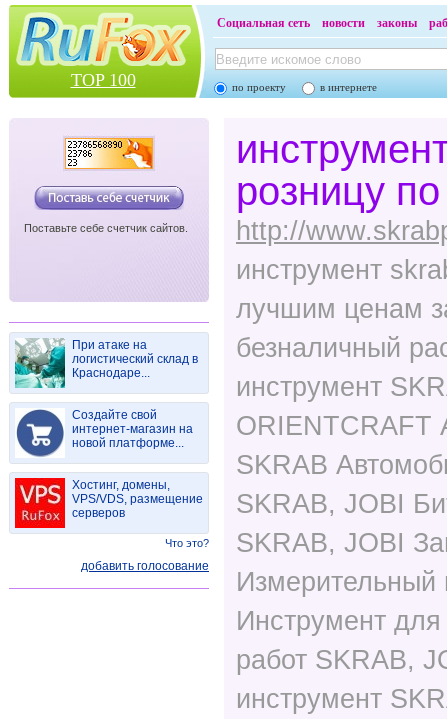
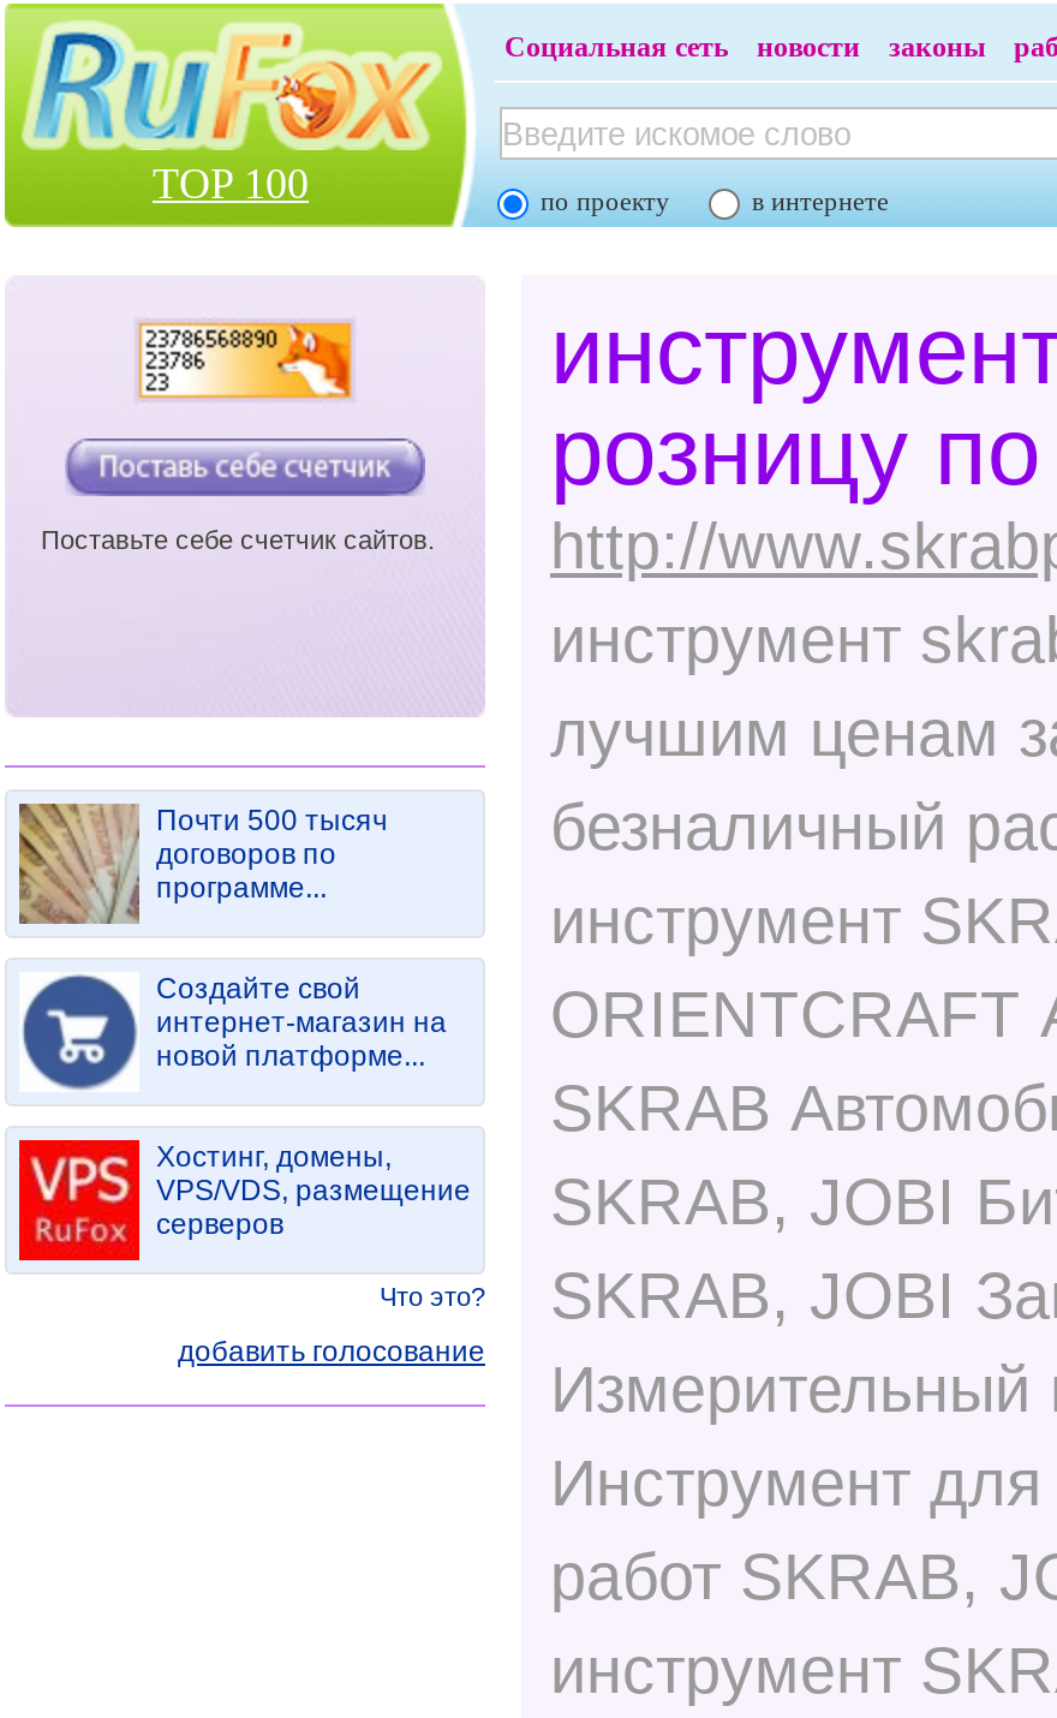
- [image]
- При атаке на
- логистический склад в
- Краснодаре...
+ [image]
+ Почти 500 тысяч
+ договоров по
+ программе...
